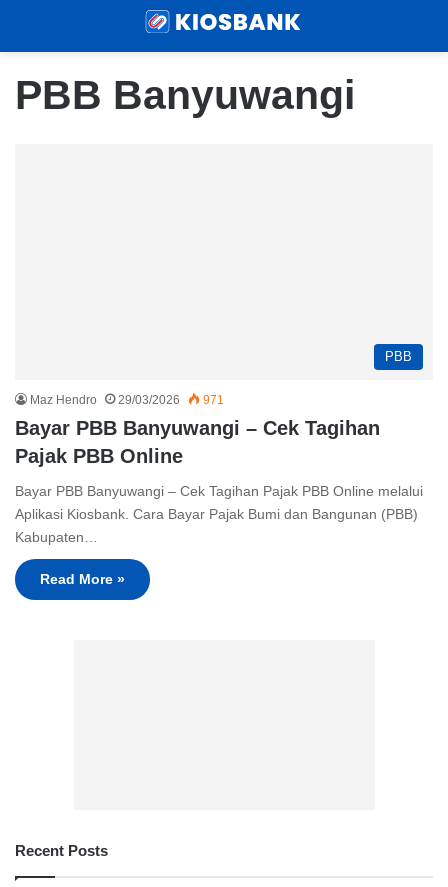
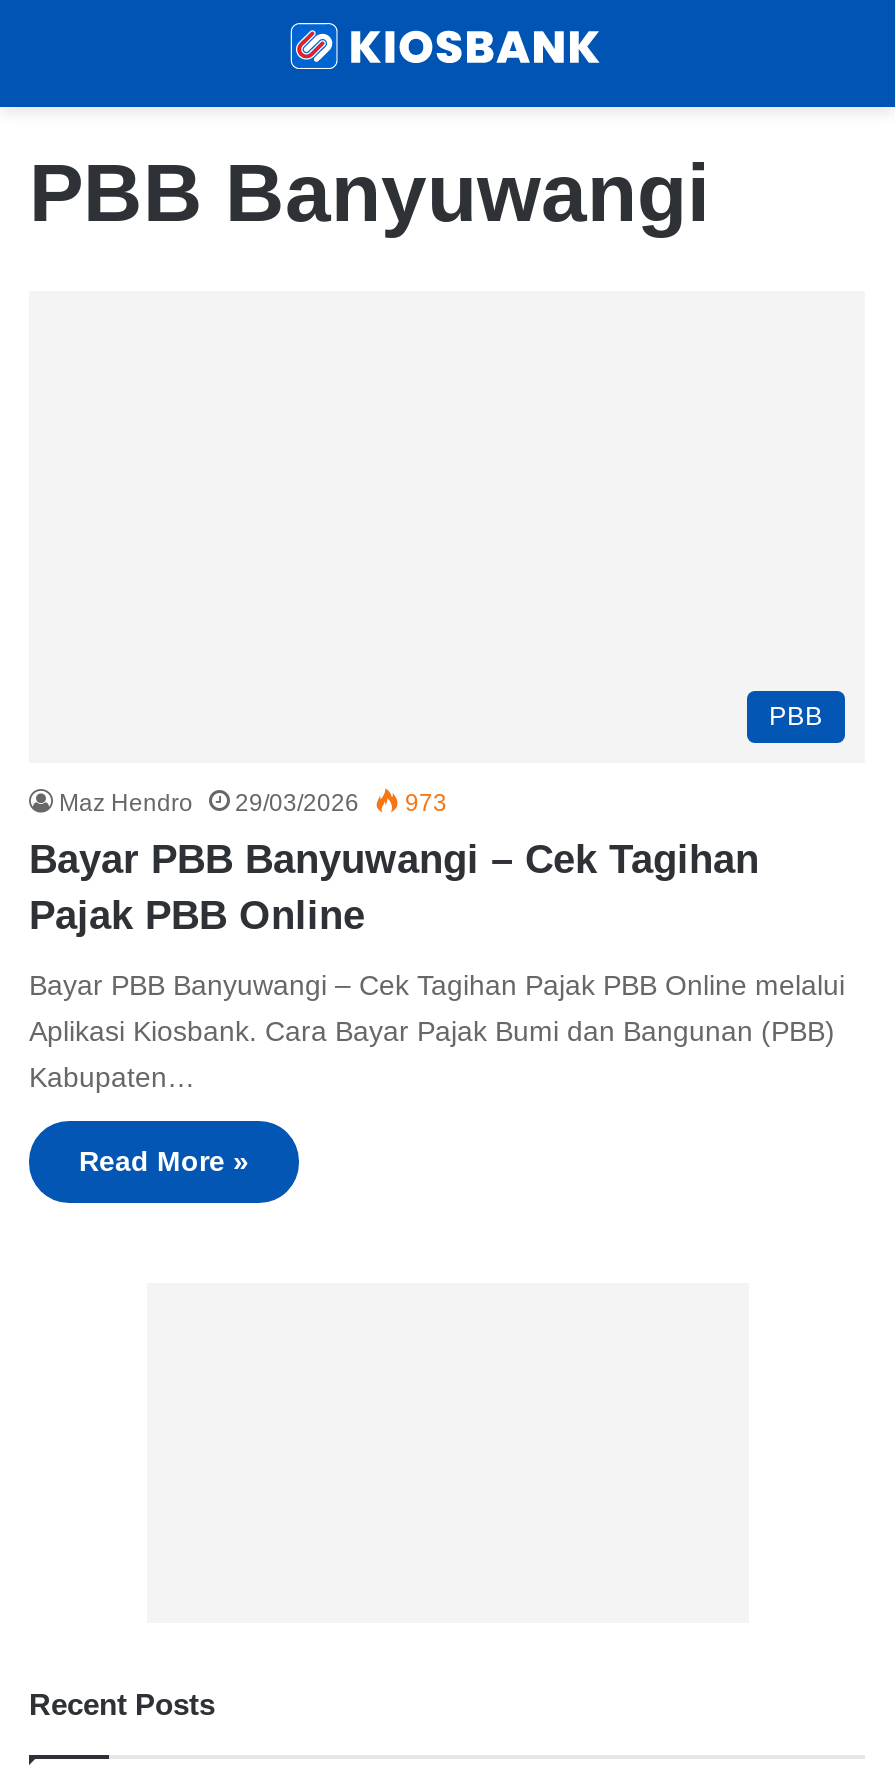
- Maz Hendro 29/03/2026 971
+ Maz Hendro 29/03/2026 973
